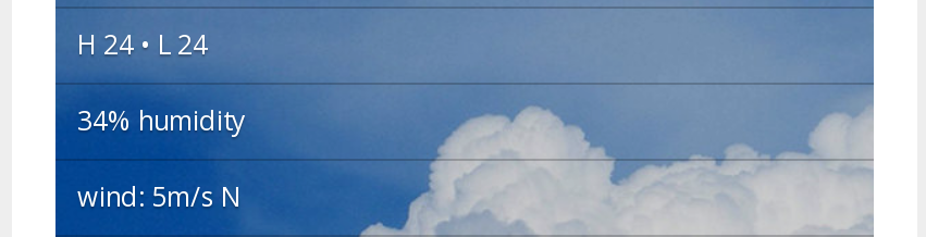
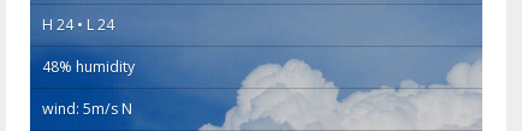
- 34% humidity
+ 48% humidity
